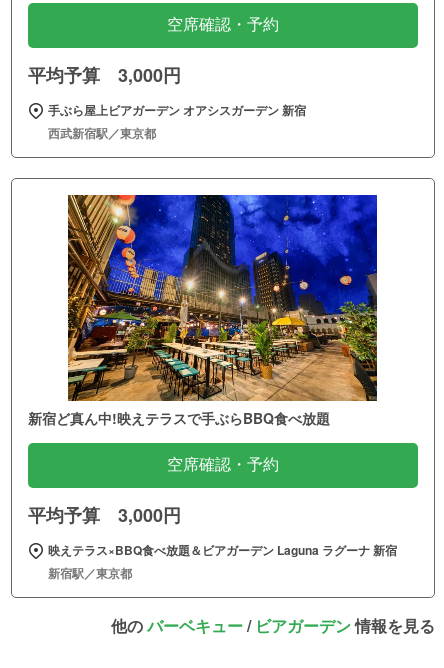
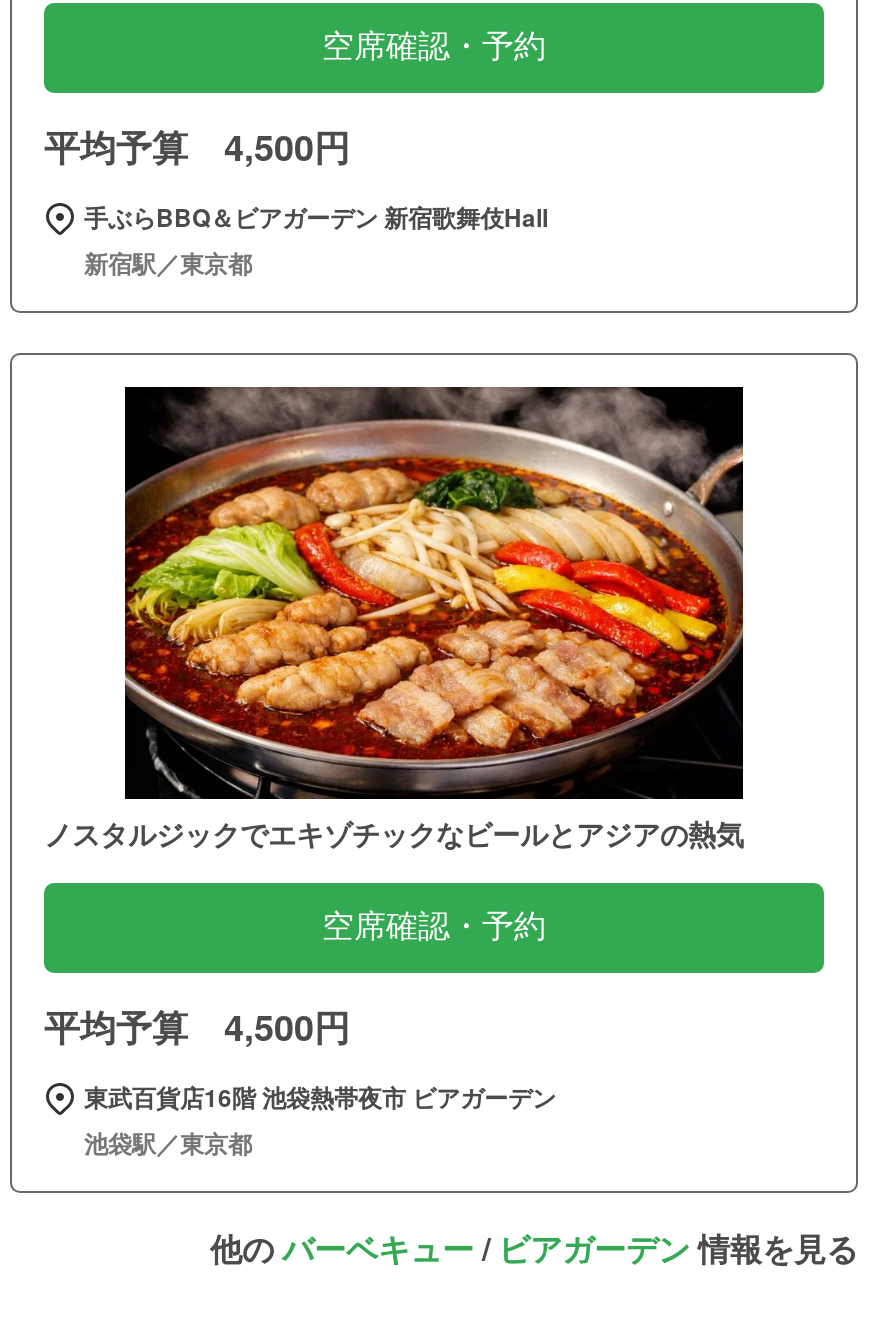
- 平均予算 3,000円
+ 平均予算 4,500円

- 手ぶら屋上ビアガーデン オアシスガーデン 新宿
- 西武新宿駅／東京都
+ 手ぶらBBQ＆ビアガーデン 新宿歌舞伎Hall

- [image]
- 新宿ど真ん中!映えテラスで手ぶらBBQ食べ放題
+ [image]
+ ノスタルジックでエキゾチックなビールとアジアの熱気

- 平均予算 3,000円
+ 平均予算 4,500円

- 映えテラス×BBQ食べ放題＆ビアガーデン Laguna ラグーナ 新宿
+ 東武百貨店16階 池袋熱帯夜市 ビアガーデン
+ 池袋駅／東京都

moved up: 新宿駅／東京都
